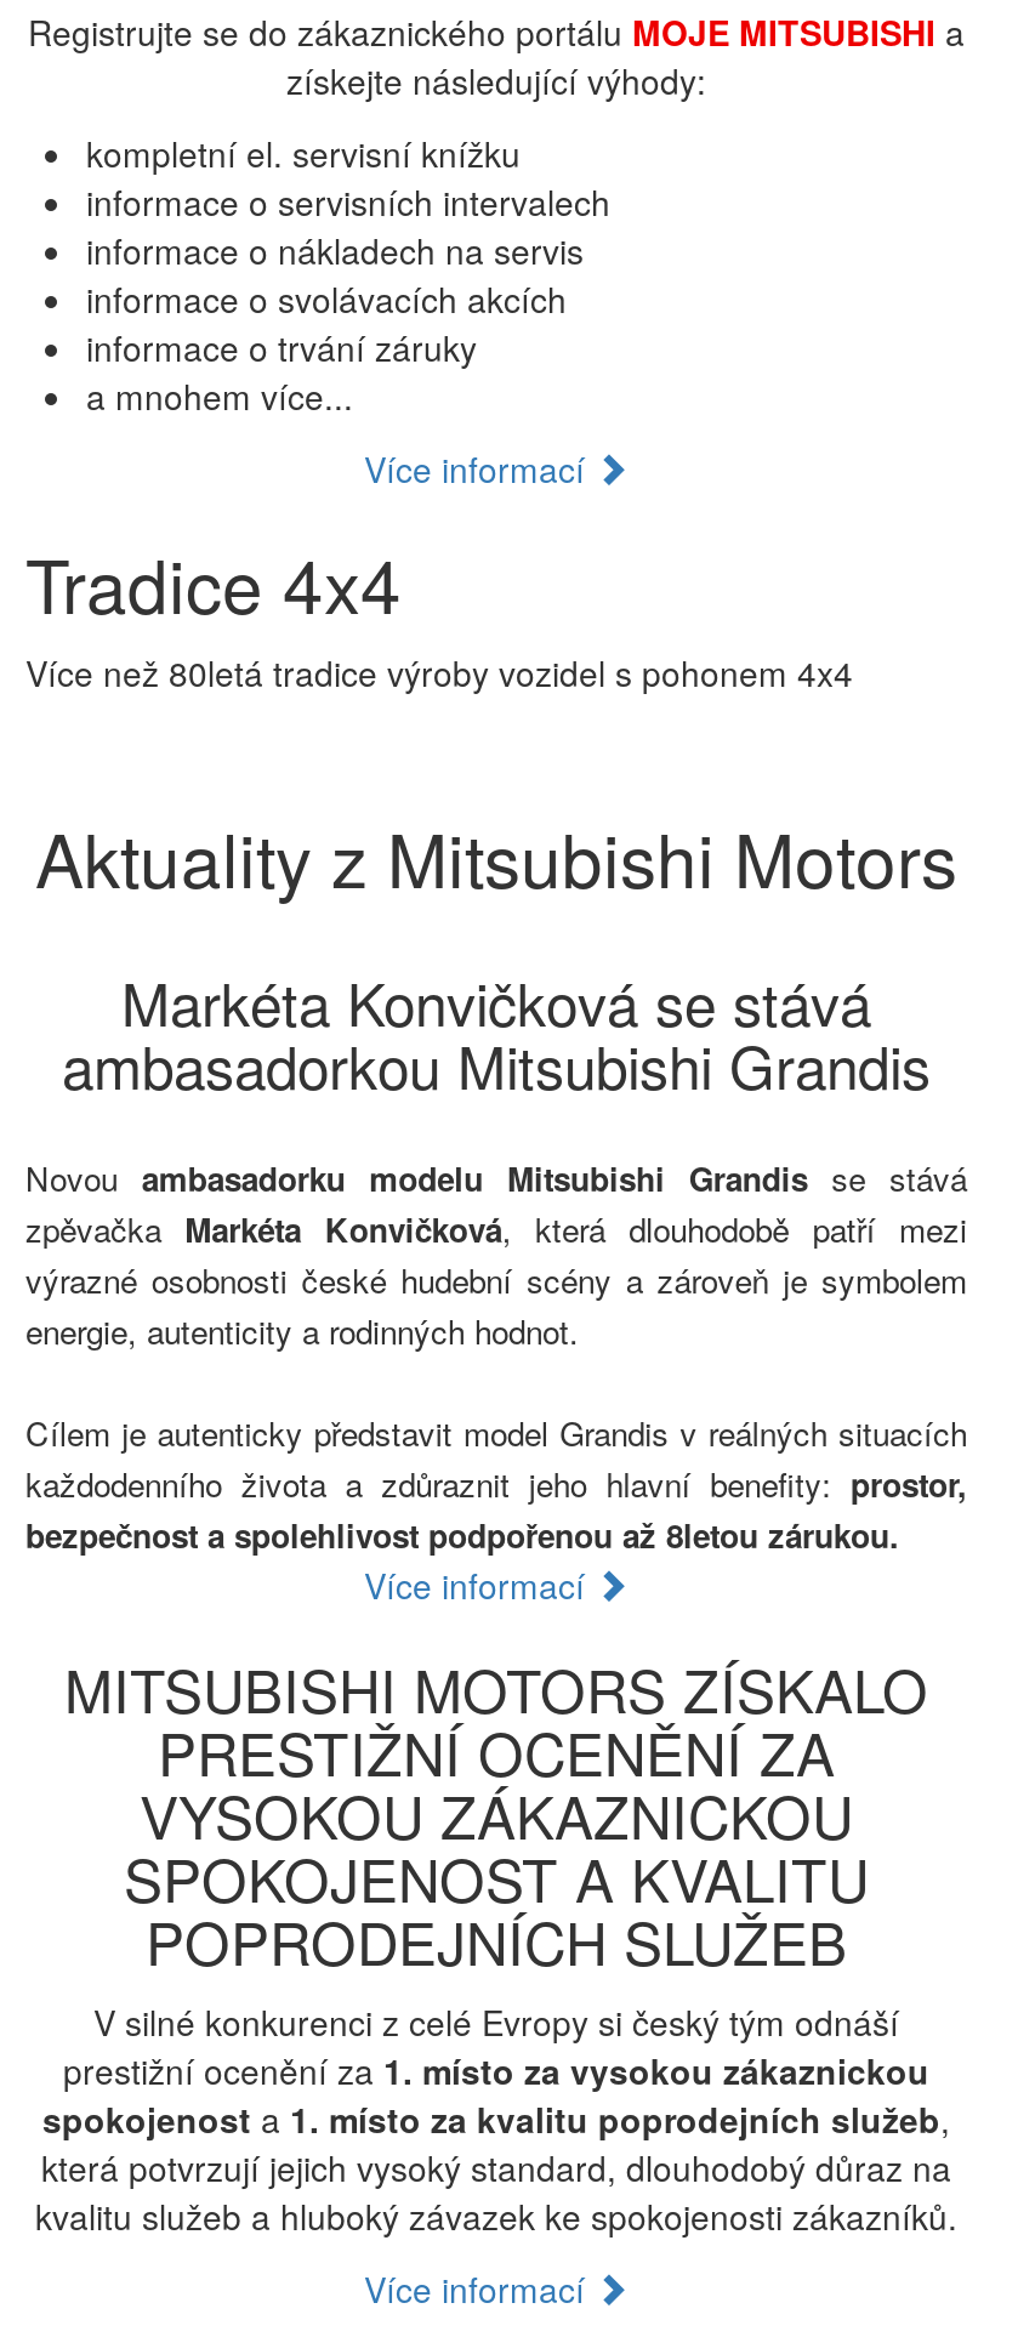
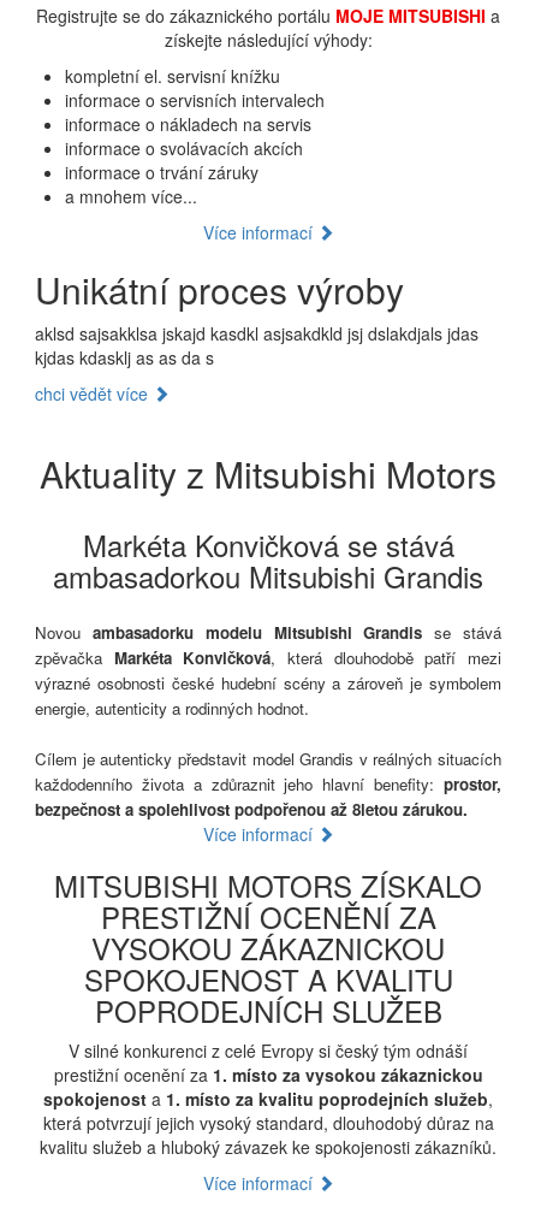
- Tradice 4x4
- Více než 80letá tradice výroby vozidel s pohonem 4x4
+ Unikátní proces výroby
+ aklsd sajsakklsa jskajd kasdkl asjsakdkld jsj dslakdjals jdas
+ kjdas kdasklj as as da s
+ chci vědět více
